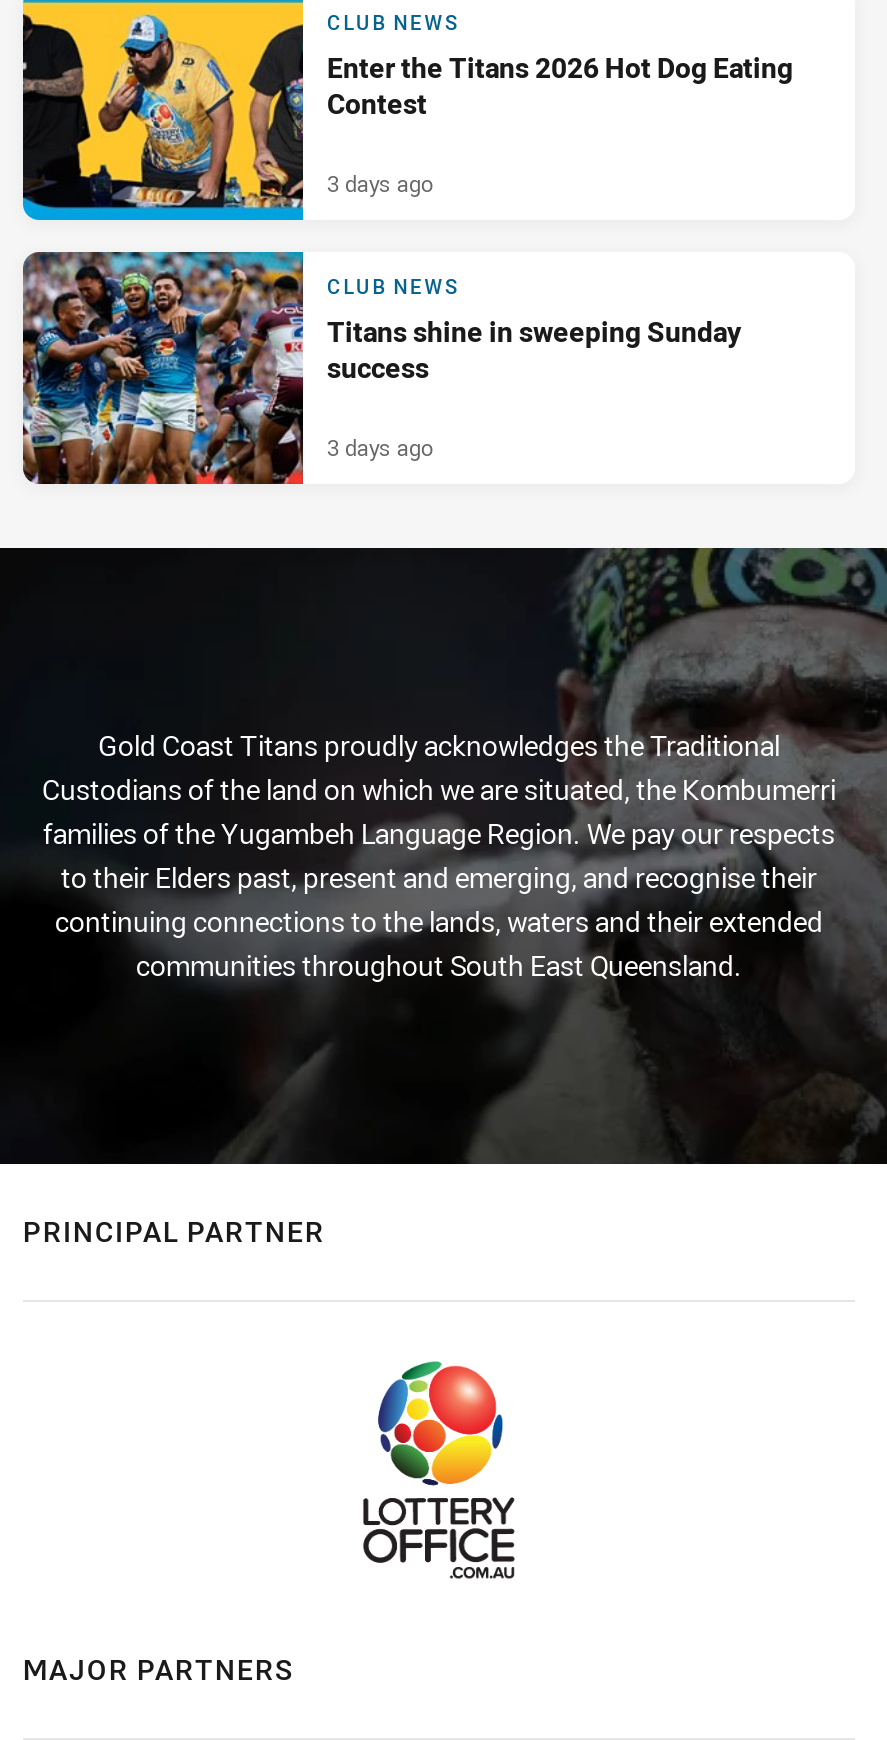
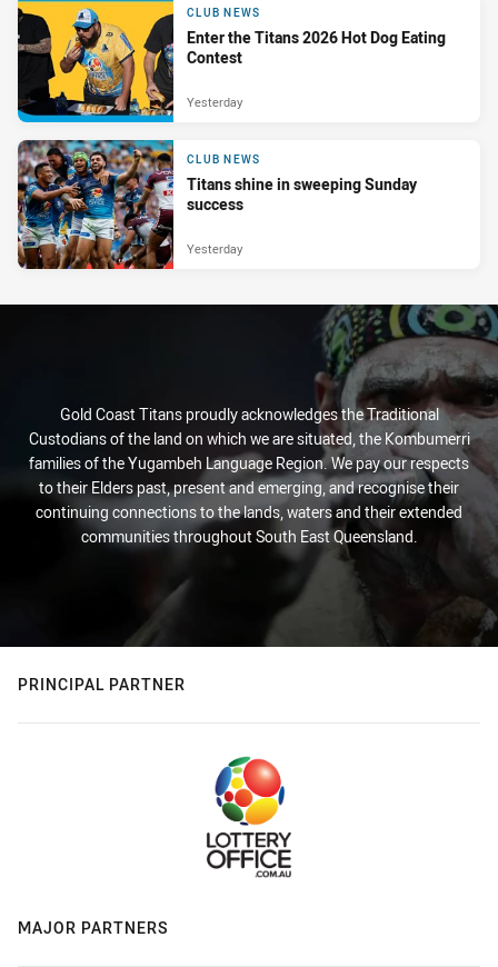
- 3 days ago
+ Yesterday

- 3 days ago
+ Yesterday
